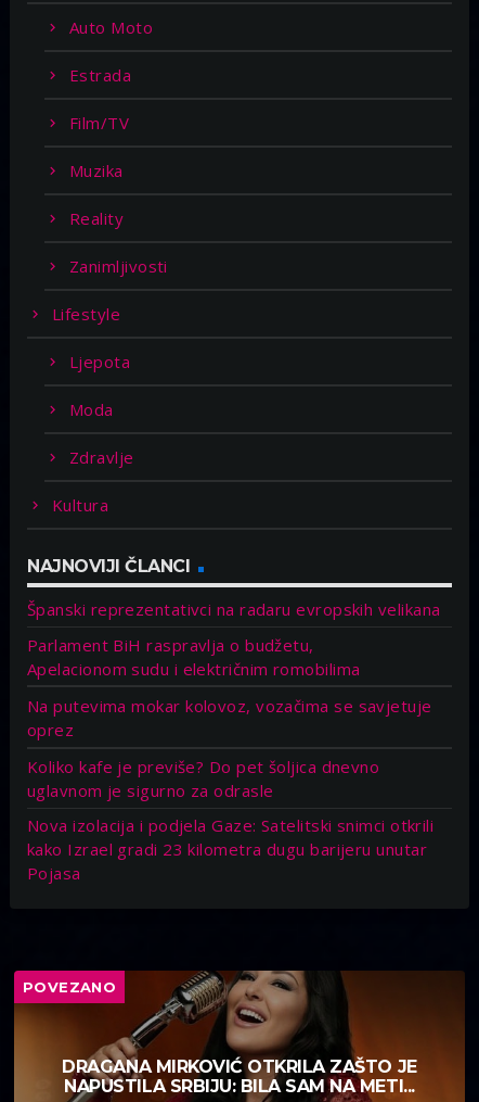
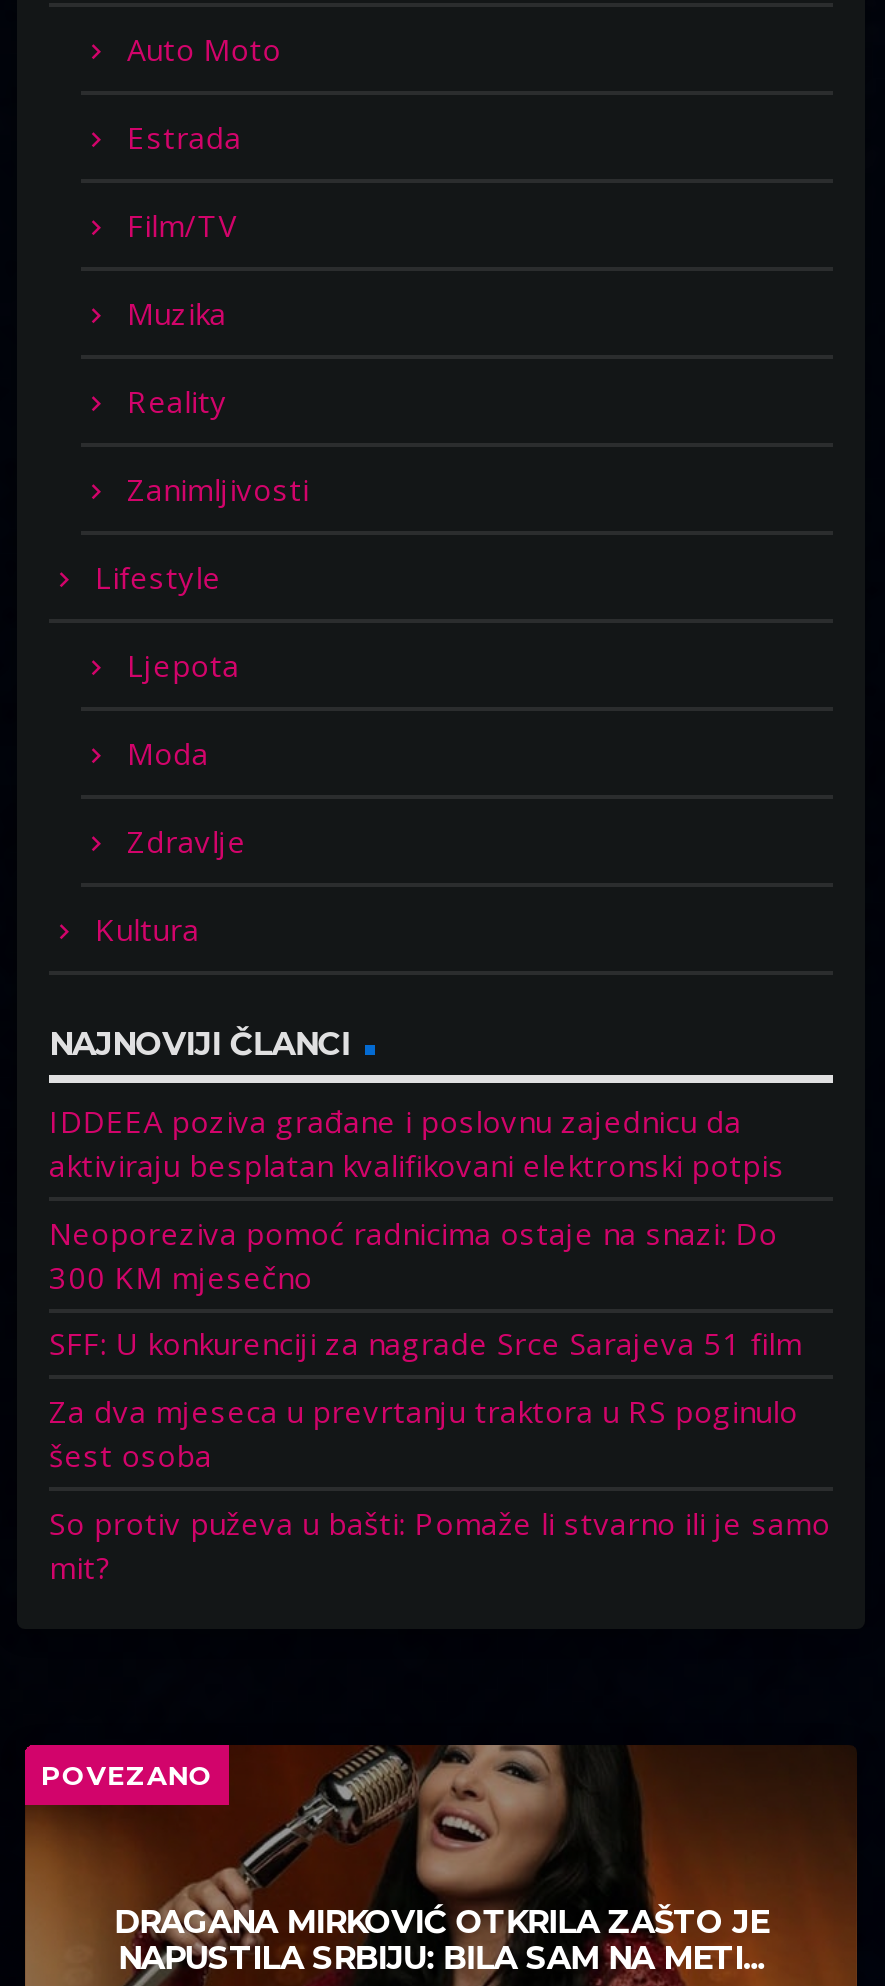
- Španski reprezentativci na radaru evropskih velikana
+ IDDEEA poziva građane i poslovnu zajednicu da
+ aktiviraju besplatan kvalifikovani elektronski potpis

- Parlament BiH raspravlja o budžetu,
- Apelacionom sudu i električnim romobilima
+ Neoporeziva pomoć radnicima ostaje na snazi: Do
+ 300 KM mjesečno

- Na putevima mokar kolovoz, vozačima se savjetuje
- oprez
+ SFF: U konkurenciji za nagrade Srce Sarajeva 51 film

- Koliko kafe je previše? Do pet šoljica dnevno
- uglavnom je sigurno za odrasle
+ Za dva mjeseca u prevrtanju traktora u RS poginulo
+ šest osoba

- Nova izolacija i podjela Gaze: Satelitski snimci otkrili
- kako Izrael gradi 23 kilometra dugu barijeru unutar
- Pojasa
+ So protiv puževa u bašti: Pomaže li stvarno ili je samo
+ mit?
